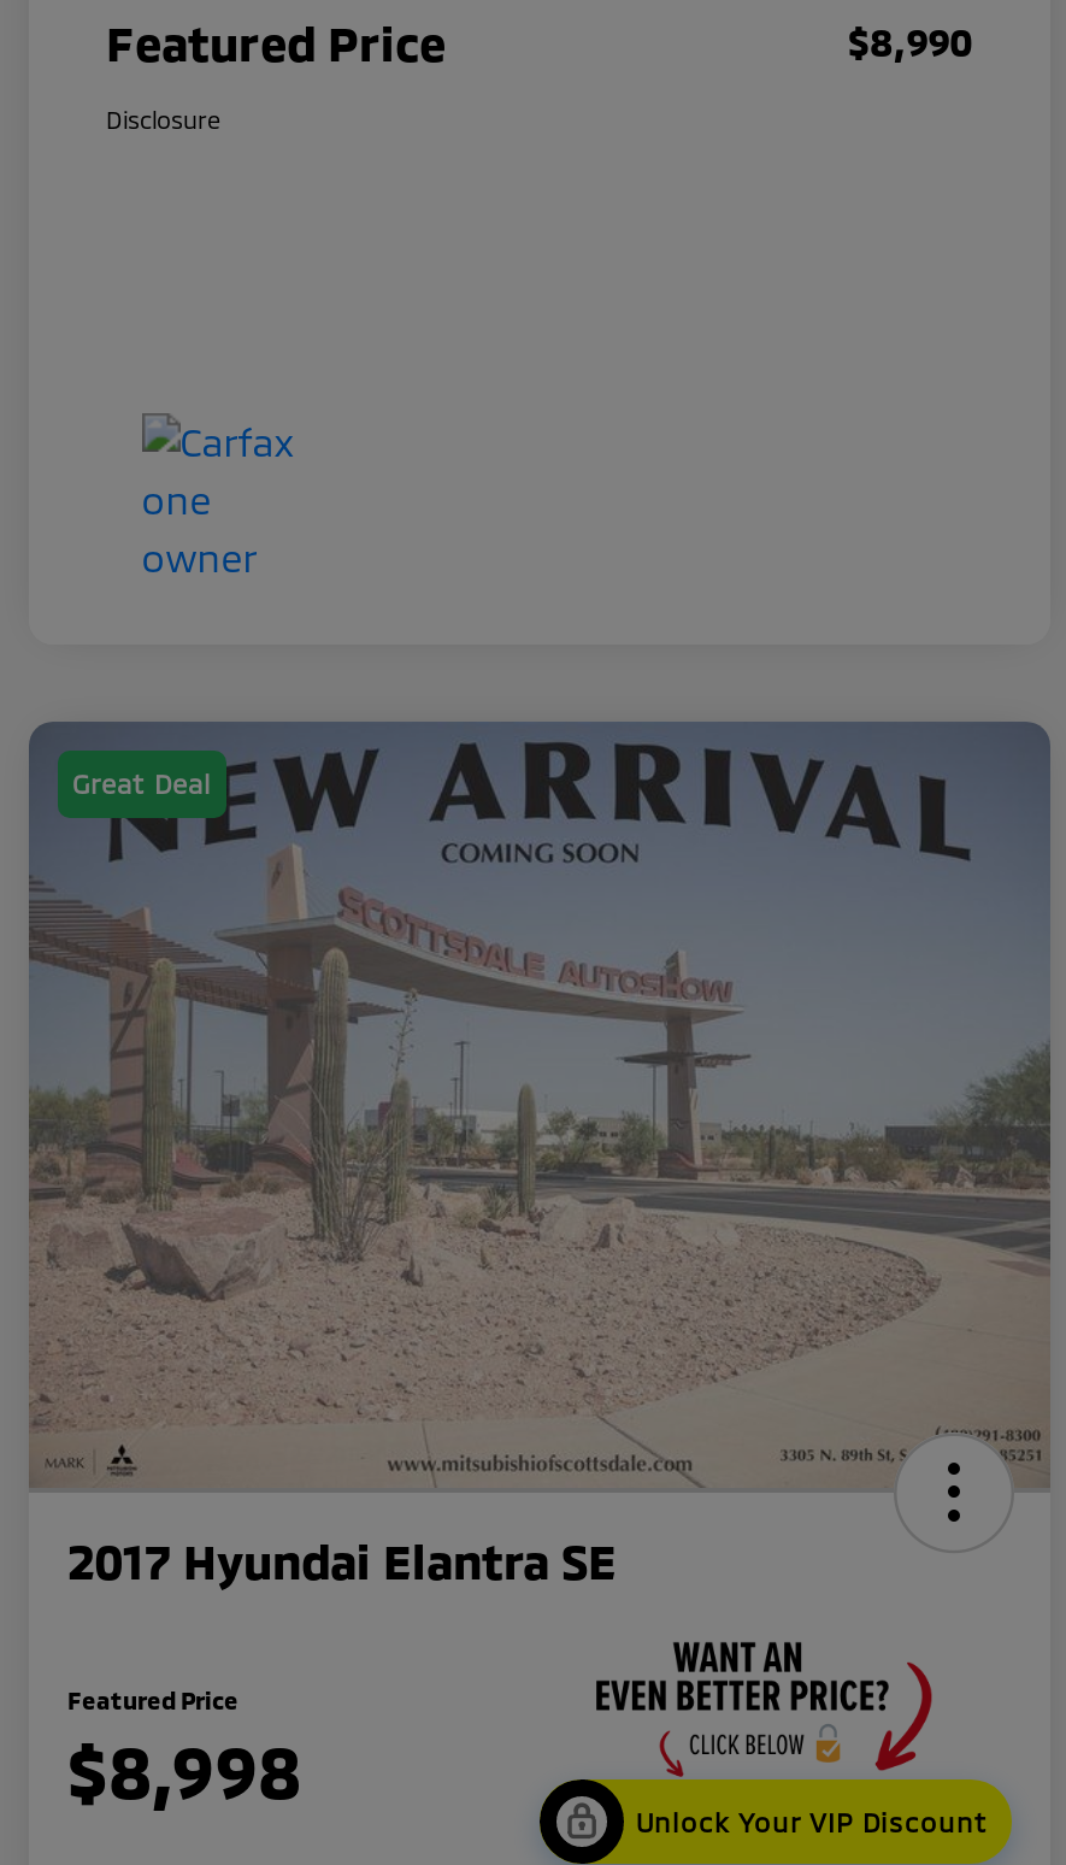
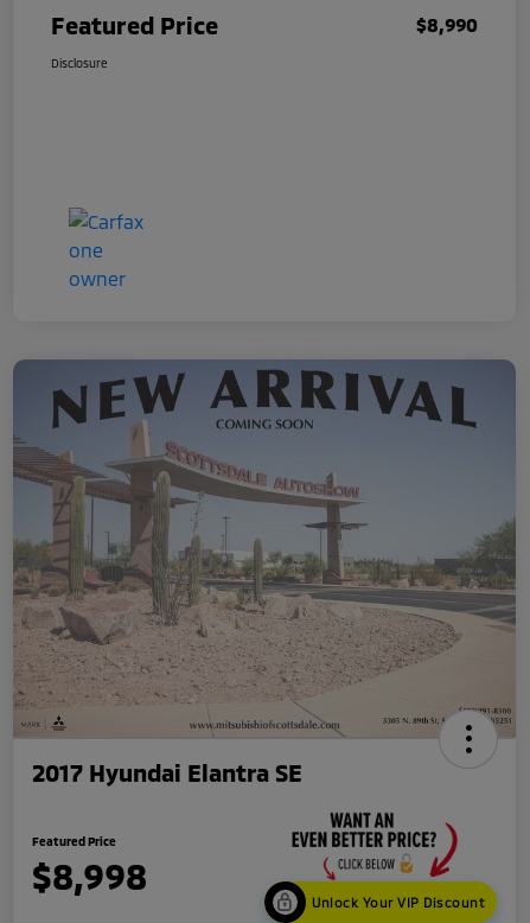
- Great Deal
